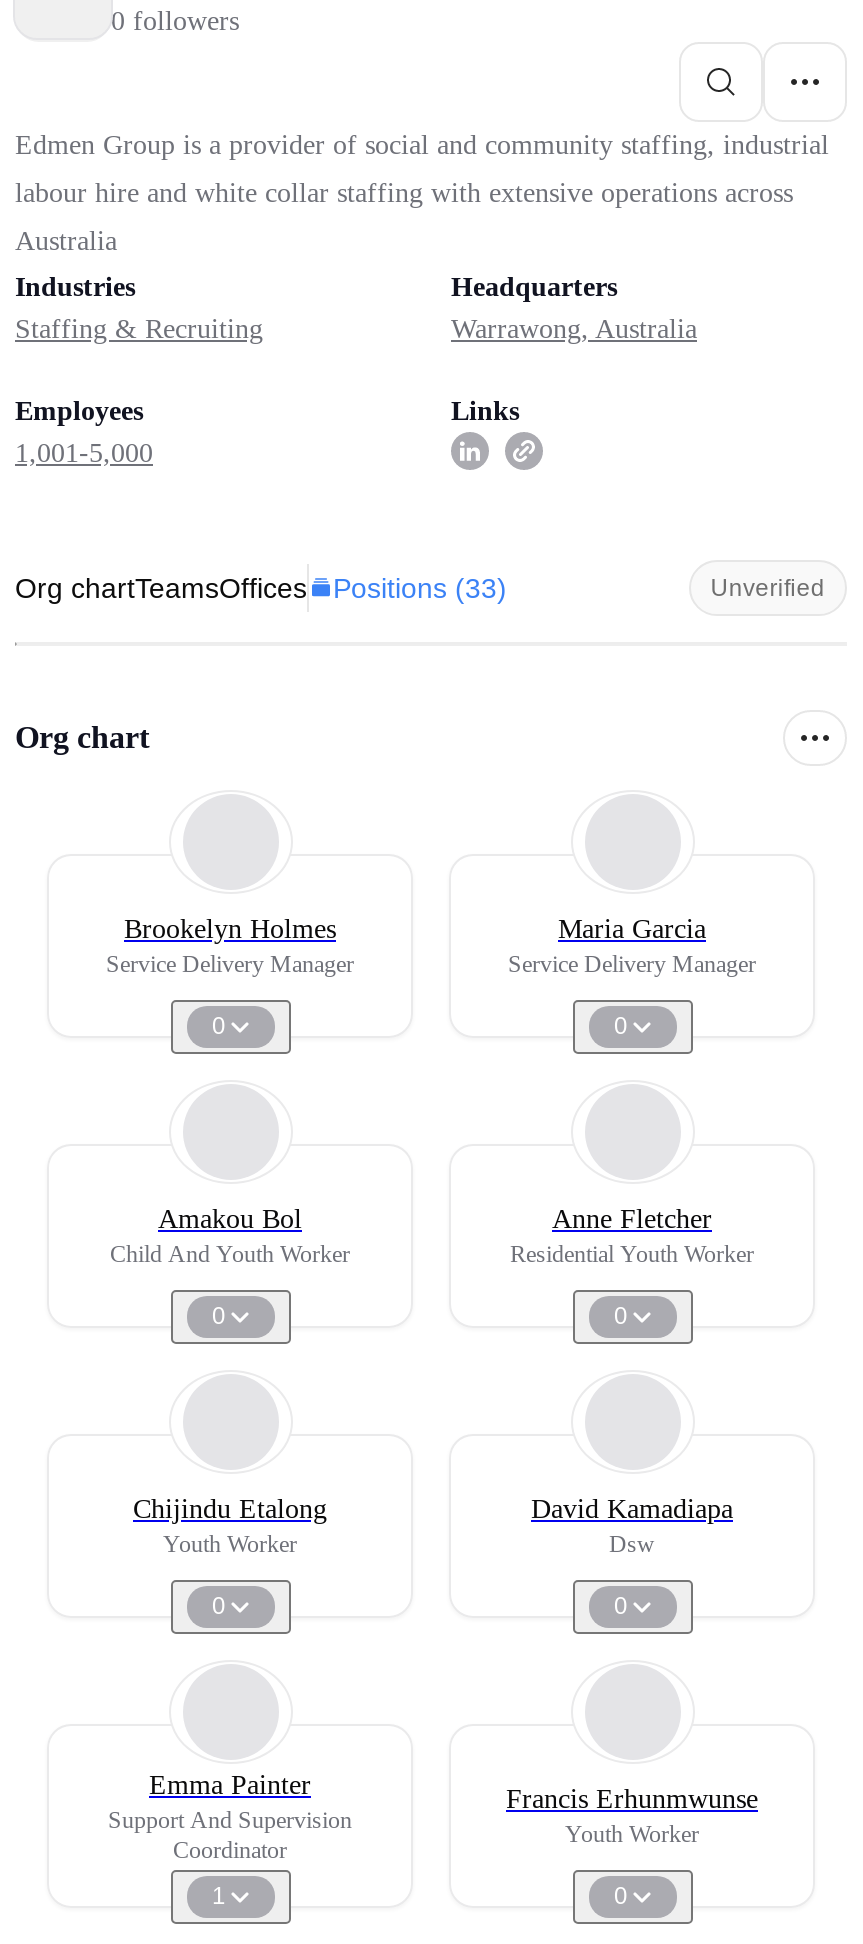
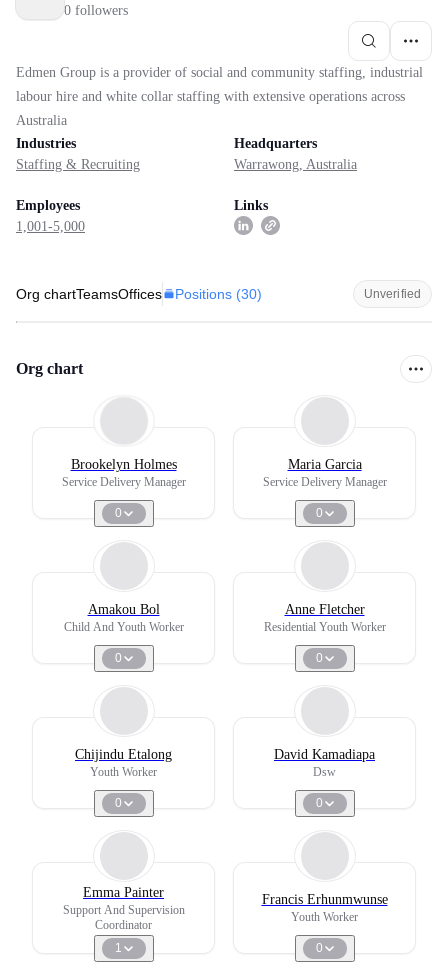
- Org chartTeamsOffices Positions (33)
+ Org chartTeamsOffices Positions (30)
